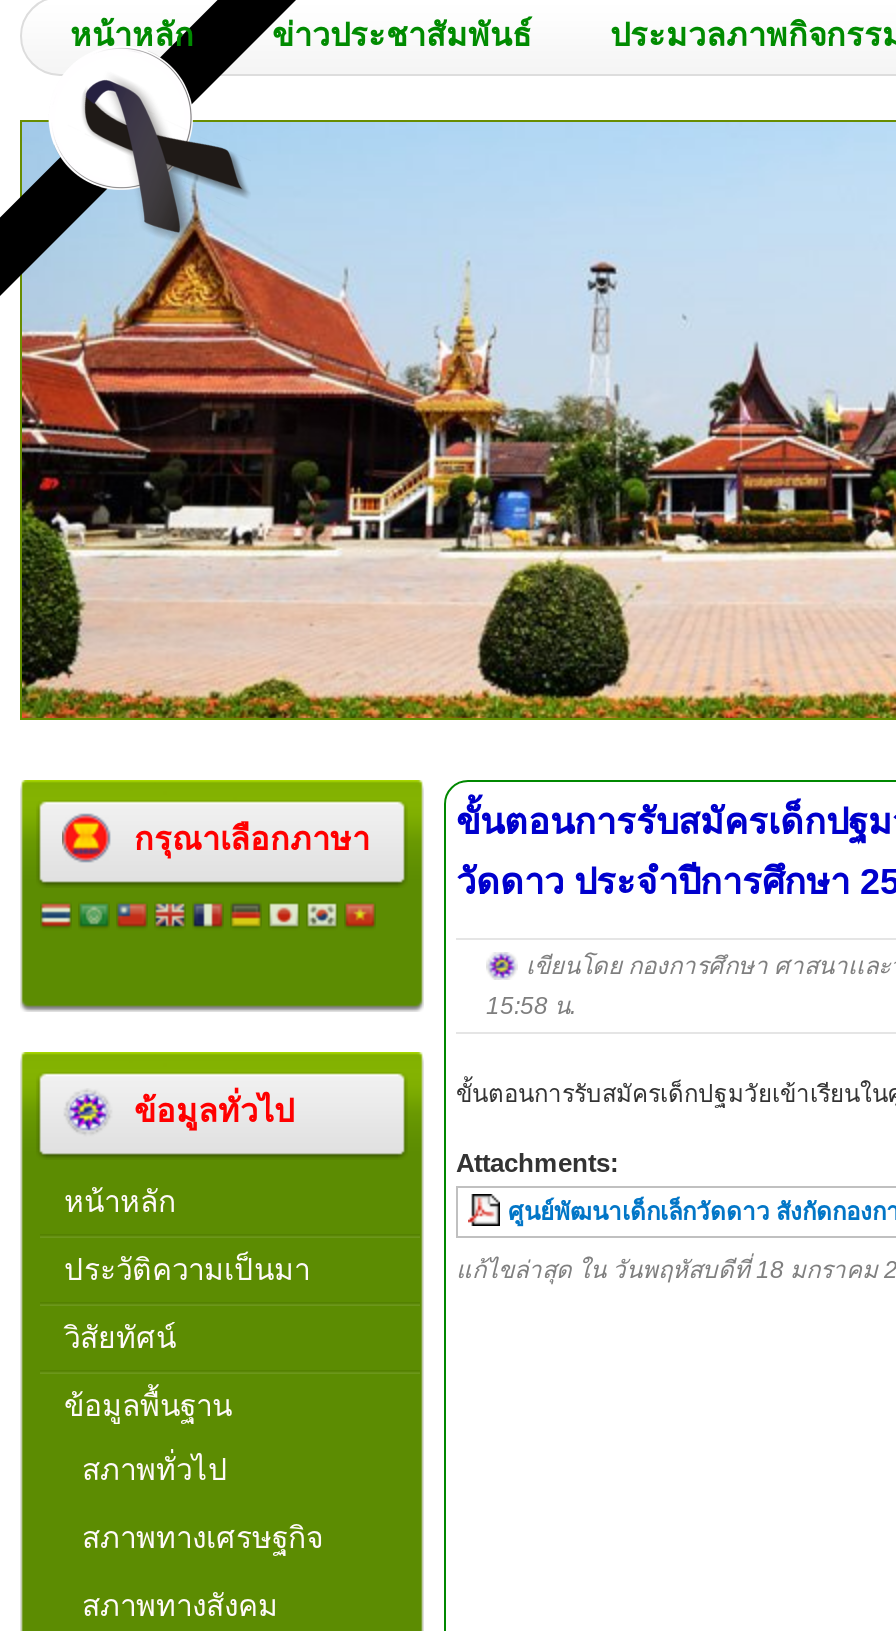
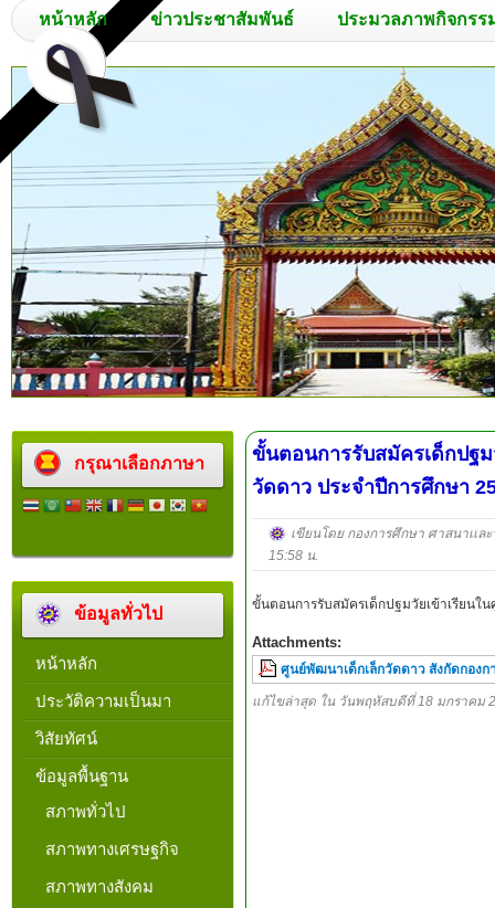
- [image]
+ [image]
